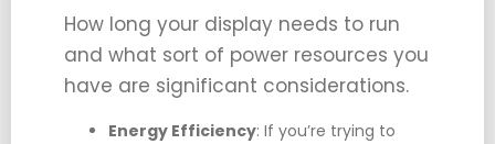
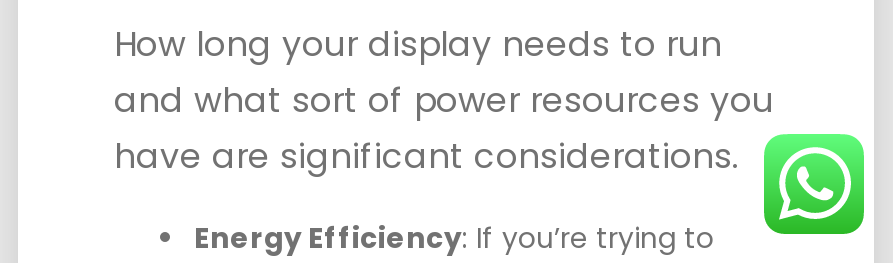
+ [image]
